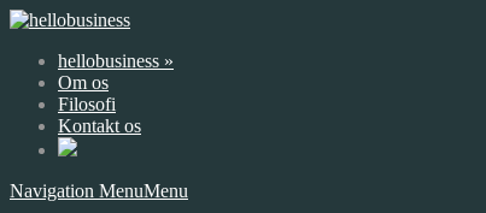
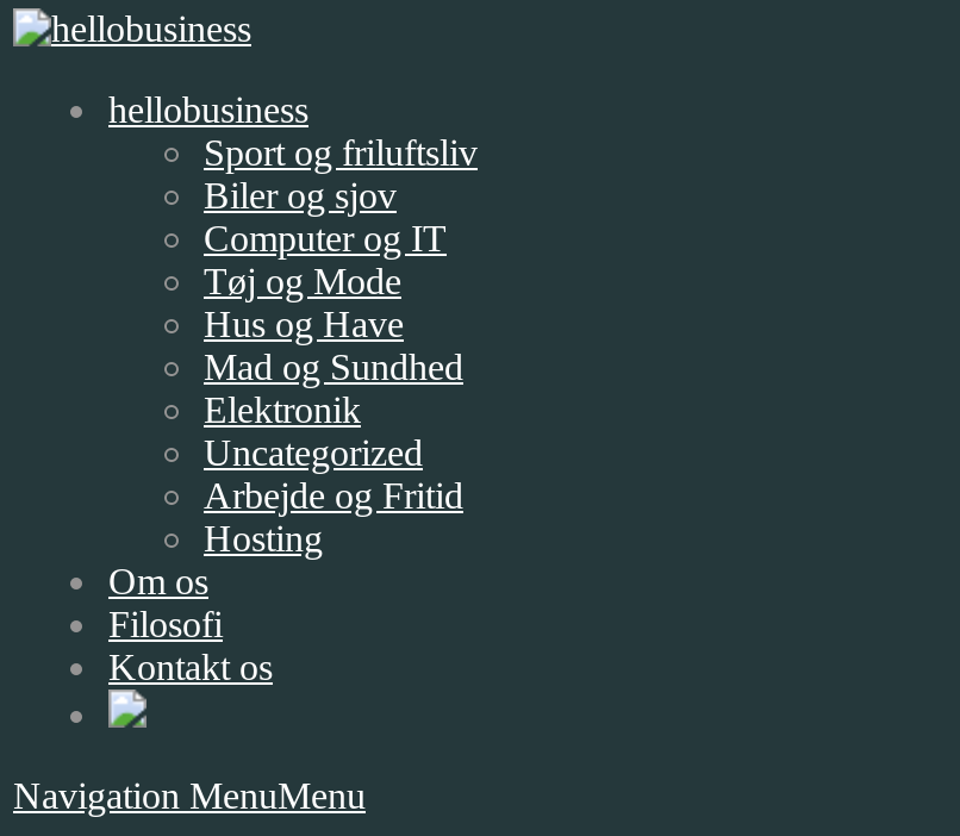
- hellobusiness»
+ hellobusiness
+ Sport og friluftsliv
+ Biler og sjov
+ Computer og IT
+ Tøj og Mode
+ Hus og Have
+ Mad og Sundhed
+ Elektronik
+ Uncategorized
+ Arbejde og Fritid
+ Hosting
